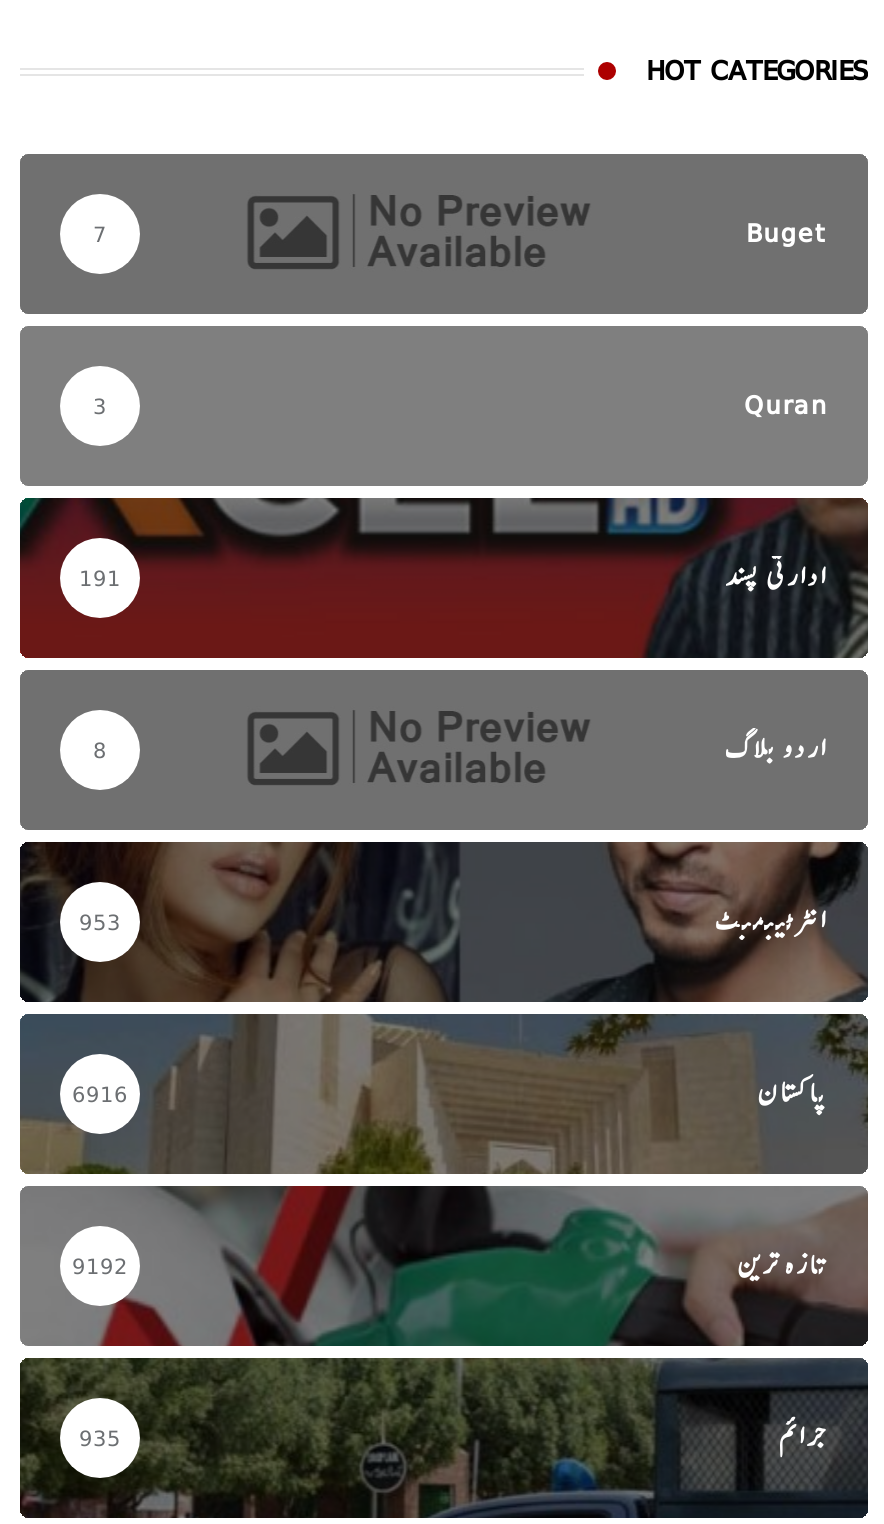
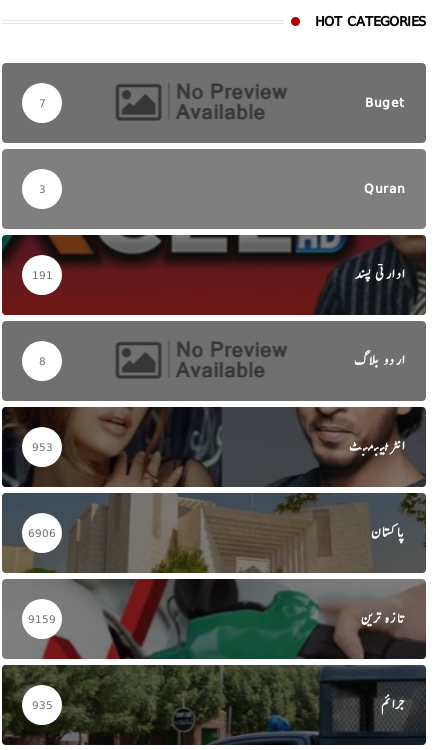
- 6916
+ 6906

- 9192
+ 9159
